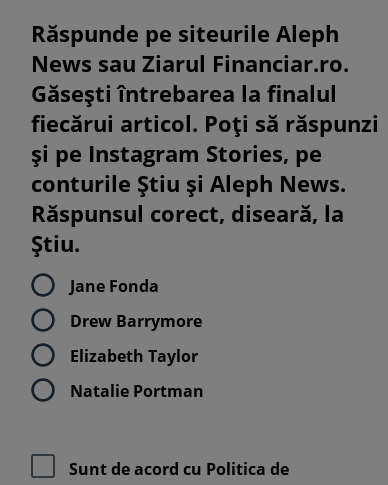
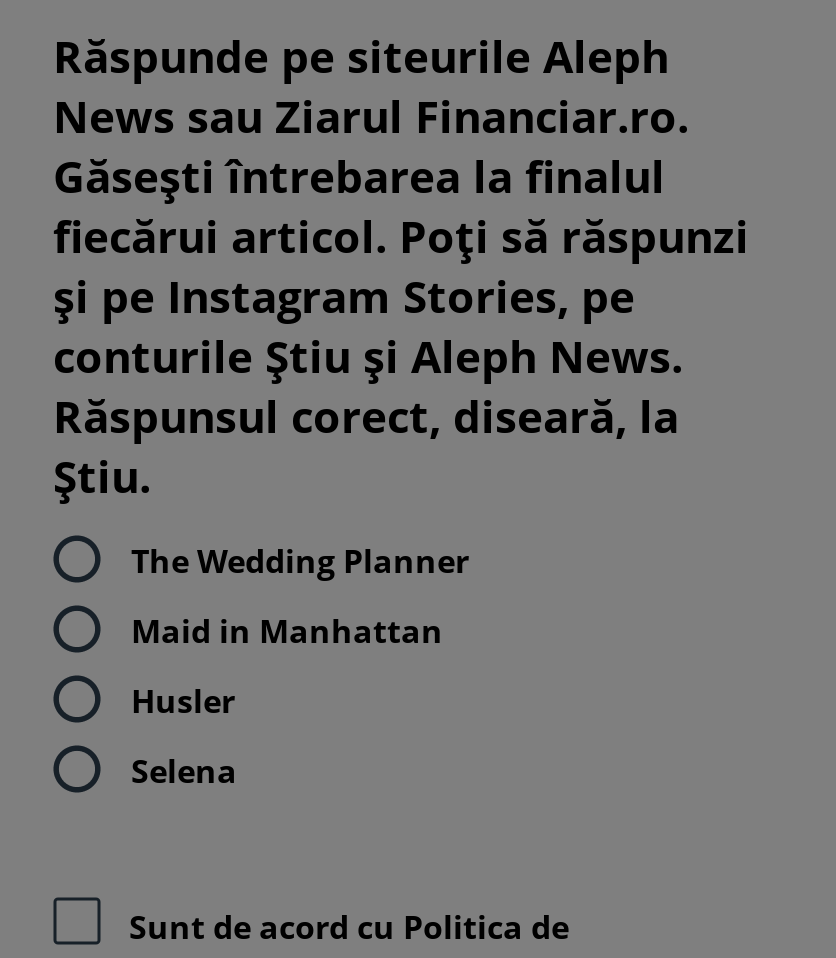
- Jane Fonda
+ The Wedding Planner

- Drew Barrymore
+ Maid in Manhattan

- Elizabeth Taylor
+ Husler

- Natalie Portman
+ Selena
